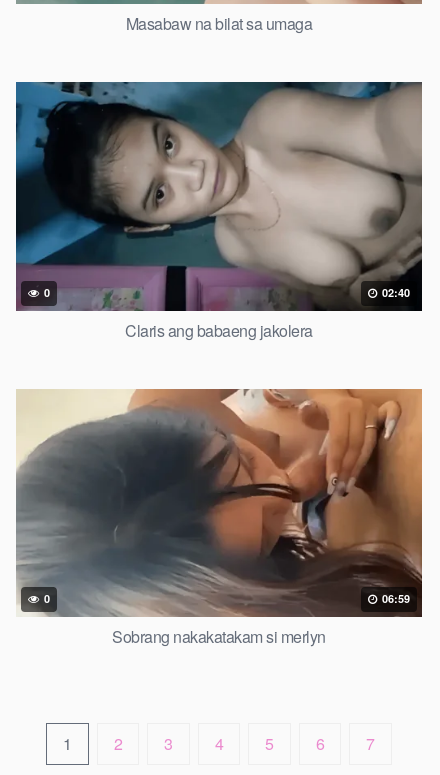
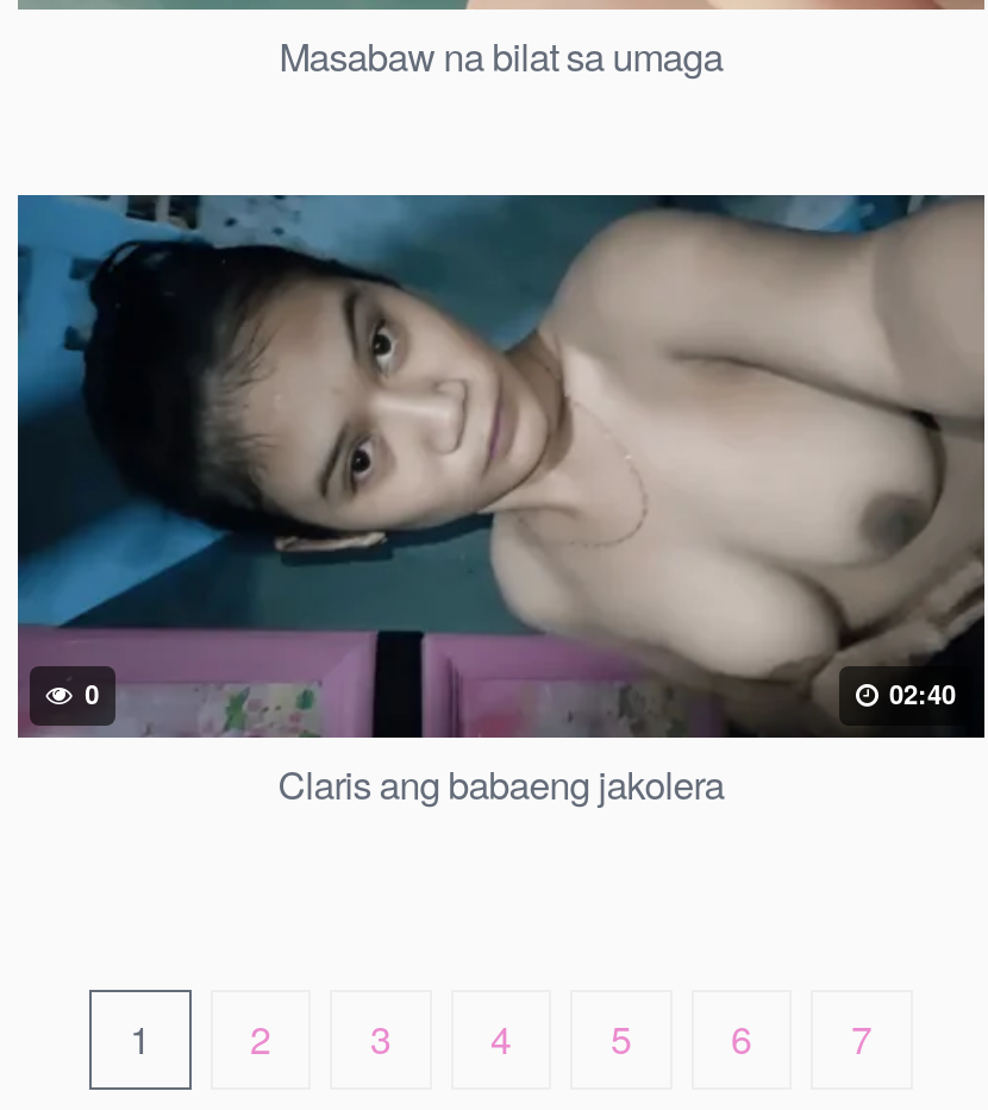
- [image]
- 0
- 06:59
- Sobrang nakakatakam si merlyn
